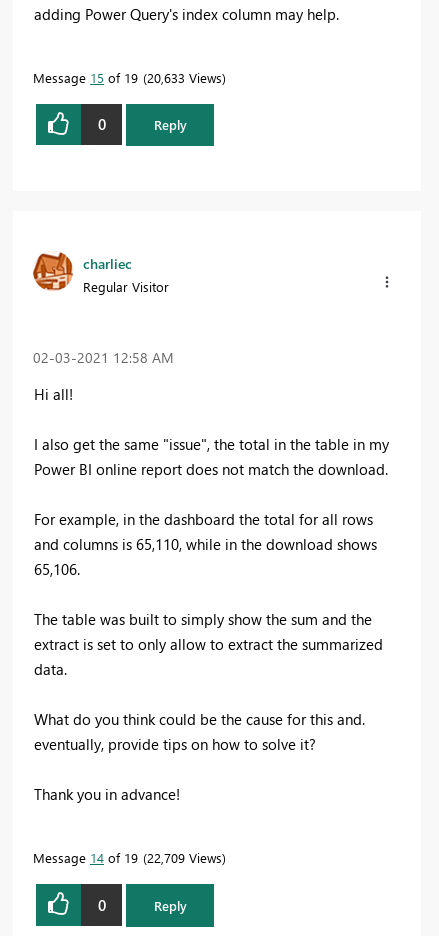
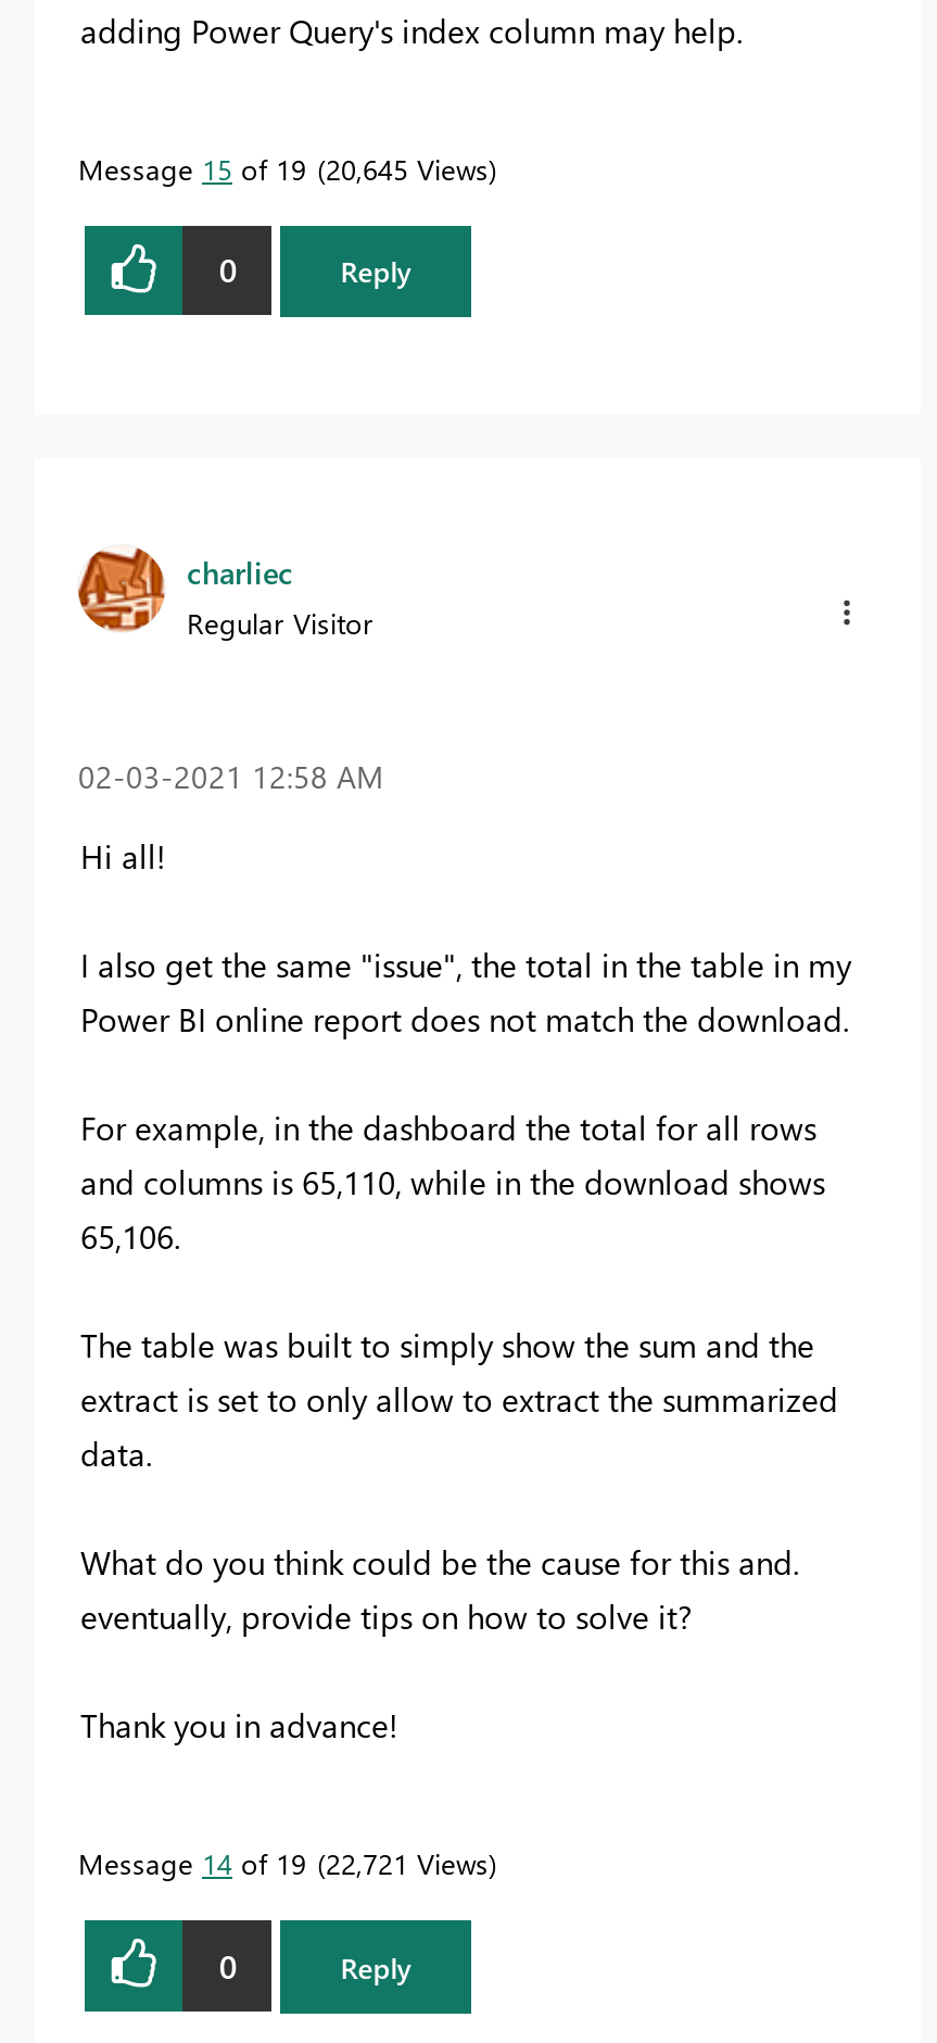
- Message 15 of 19 20,633 Views
+ Message 15 of 19 20,645 Views

- Message 14 of 19 22,709 Views
+ Message 14 of 19 22,721 Views
